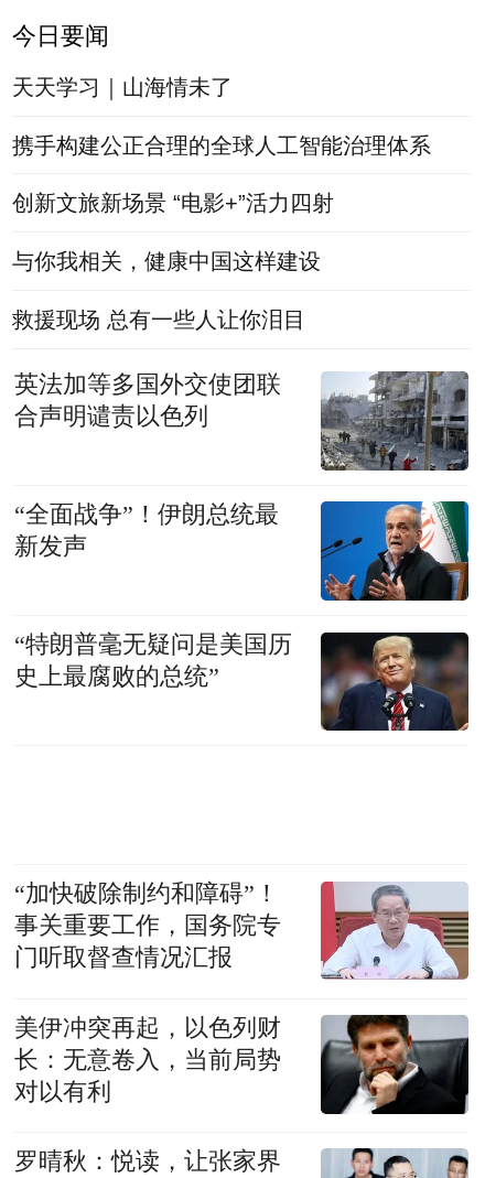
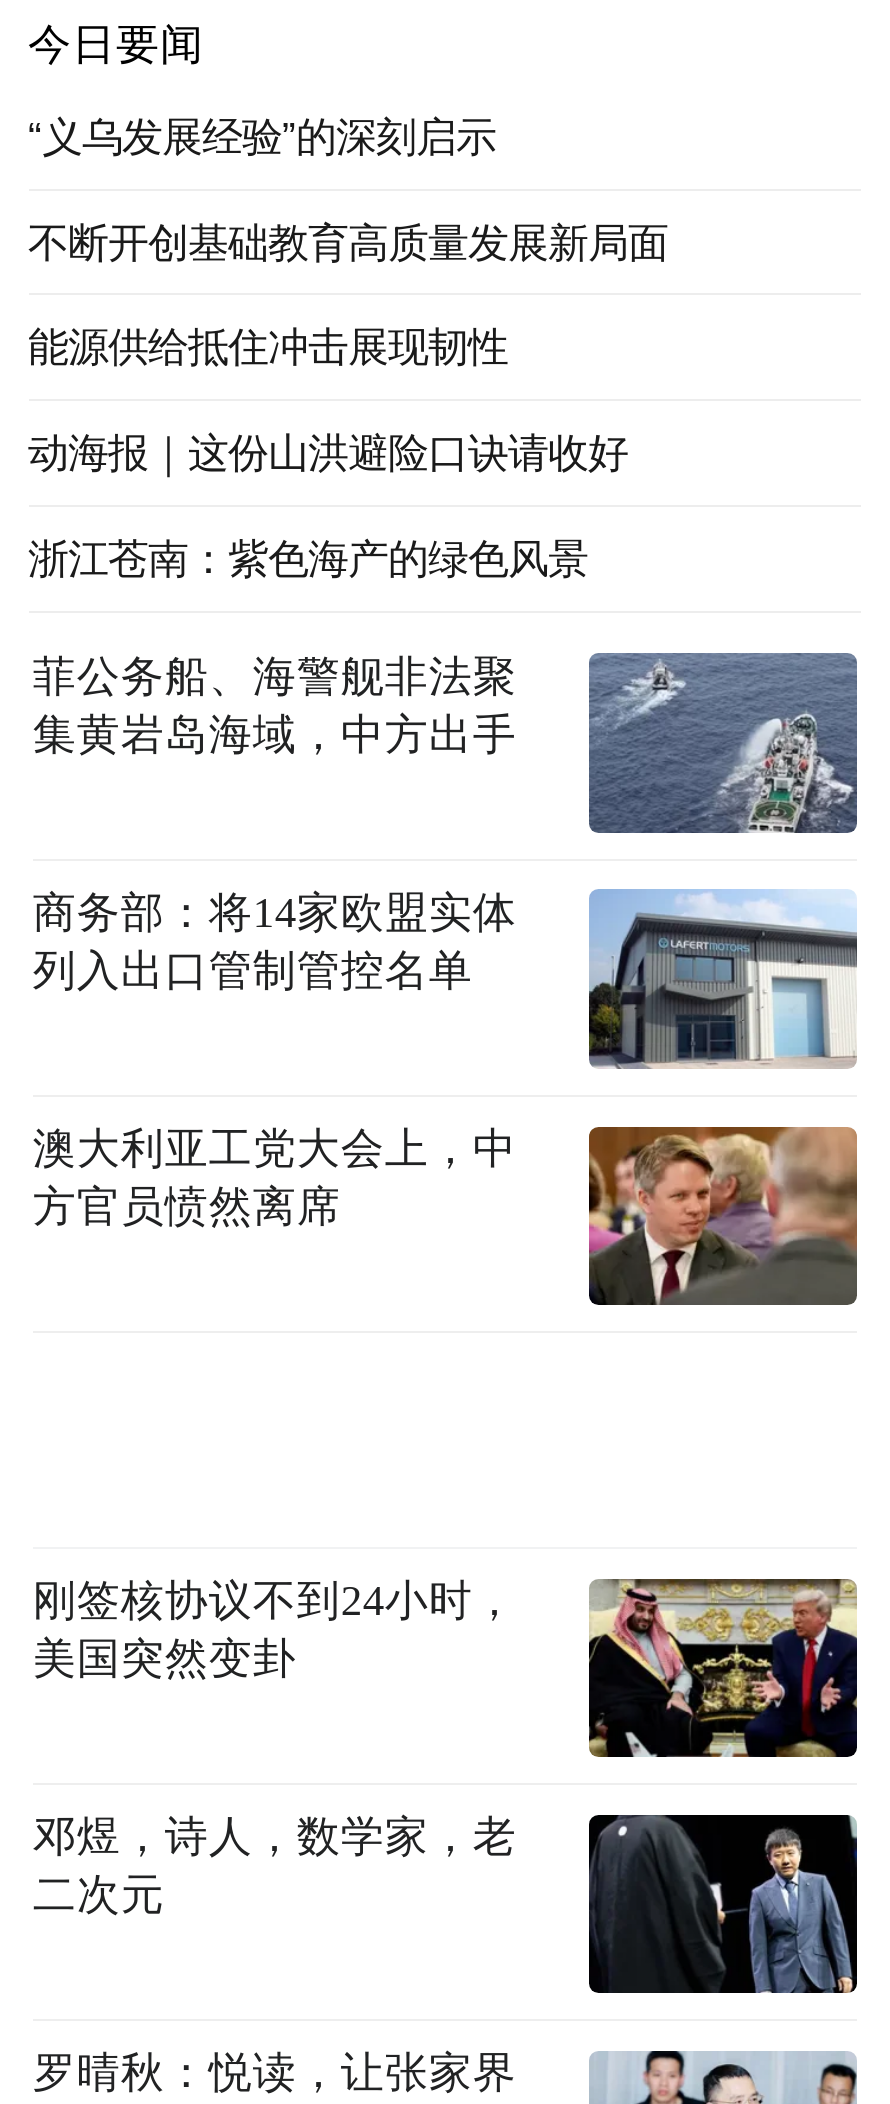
- 天天学习｜山海情未了
+ “义乌发展经验”的深刻启示

- 携手构建公正合理的全球人工智能治理体系
+ 不断开创基础教育高质量发展新局面

- 创新文旅新场景 “电影+”活力四射
+ 能源供给抵住冲击展现韧性

- 与你我相关，健康中国这样建设
+ 动海报｜这份山洪避险口诀请收好

- 救援现场 总有一些人让你泪目
+ 浙江苍南：紫色海产的绿色风景

- [image]
- 英法加等多国外交使团联
- 合声明谴责以色列
+ [image]
+ 菲公务船、海警舰非法聚
+ 集黄岩岛海域，中方出手

- [image]
- “全面战争”！伊朗总统最
- 新发声
+ [image]
+ 商务部：将14家欧盟实体
+ 列入出口管制管控名单

- [image]
- “特朗普毫无疑问是美国历
- 史上最腐败的总统”
+ [image]
+ 澳大利亚工党大会上，中
+ 方官员愤然离席

- [image]
- “加快破除制约和障碍”！
- 事关重要工作，国务院专
- 门听取督查情况汇报
+ [image]
+ 刚签核协议不到24小时，
+ 美国突然变卦

- [image]
- 美伊冲突再起，以色列财
- 长：无意卷入，当前局势
- 对以有利
+ [image]
+ 邓煜，诗人，数学家，老
+ 二次元
